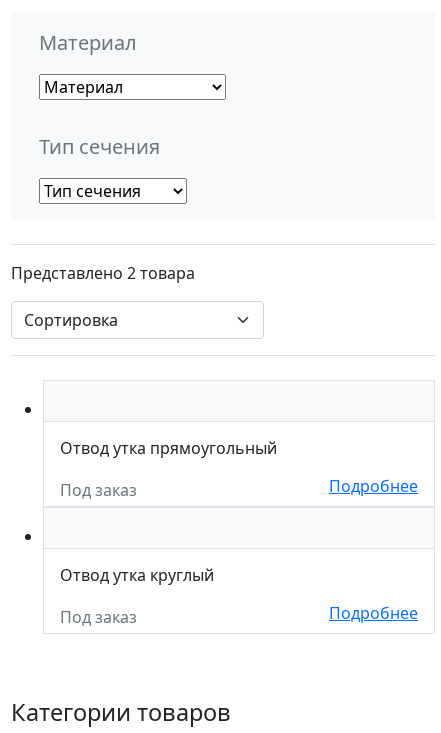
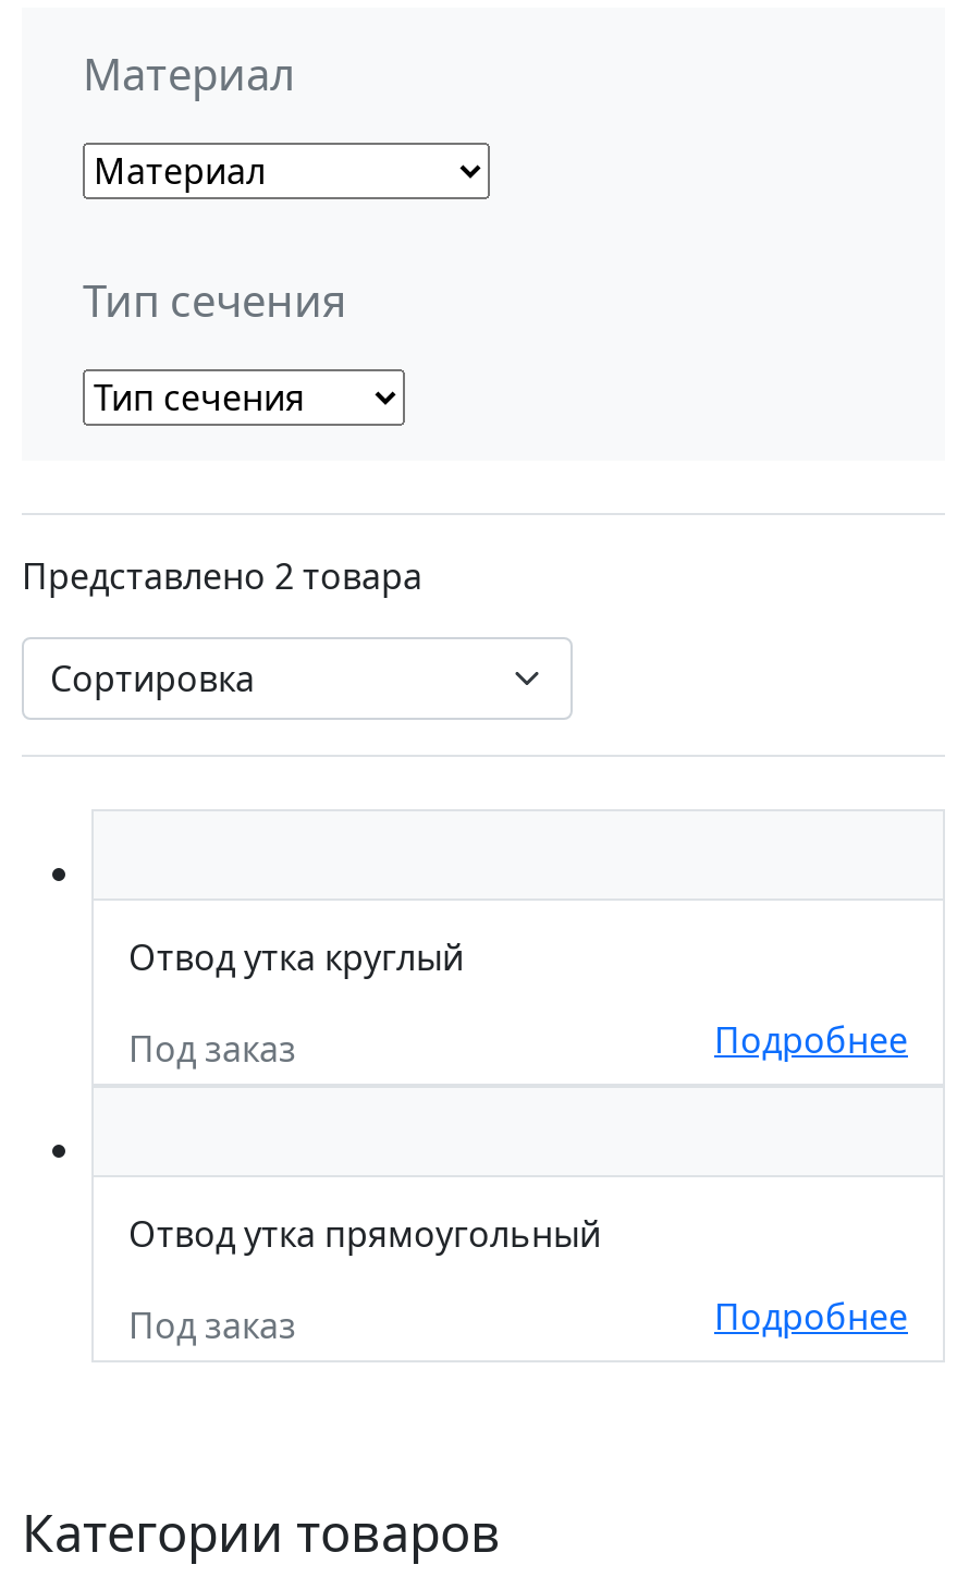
moved down: Отвод утка прямоугольный

moved up: Отвод утка круглый
